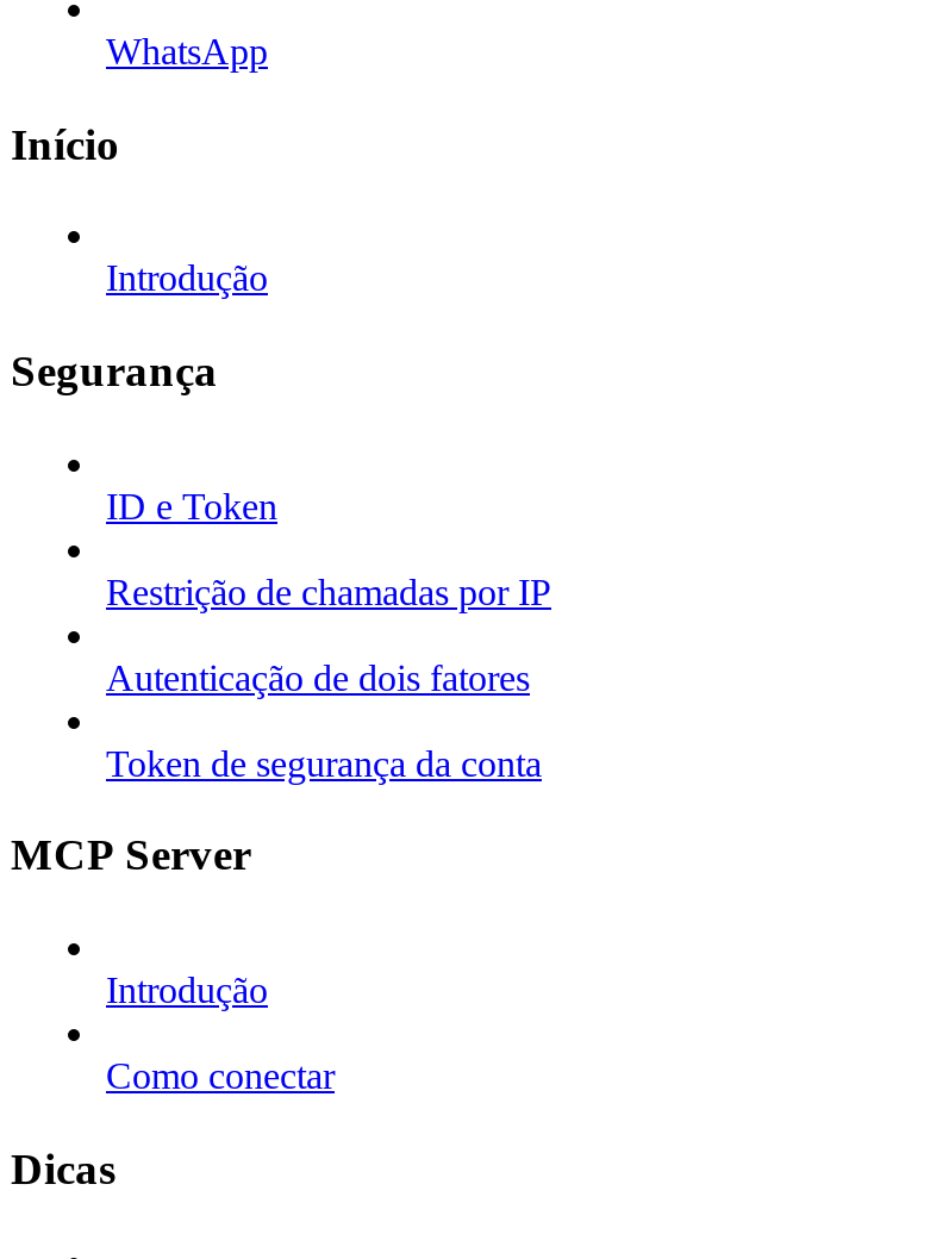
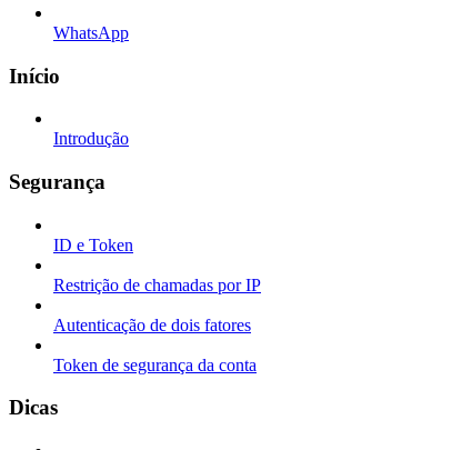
- MCP Server
- Introdução
- Como conectar
